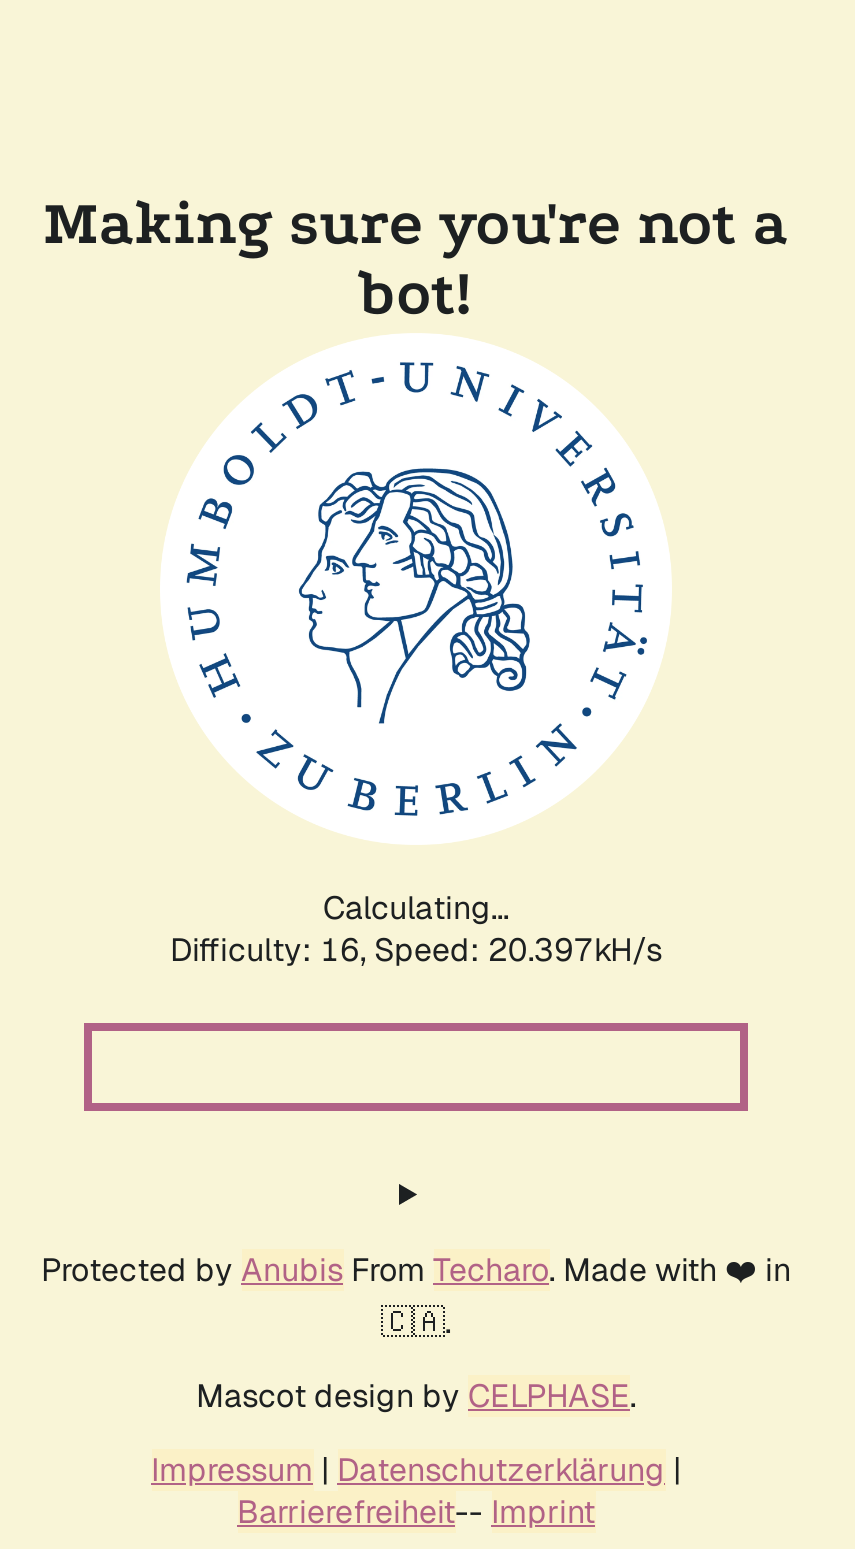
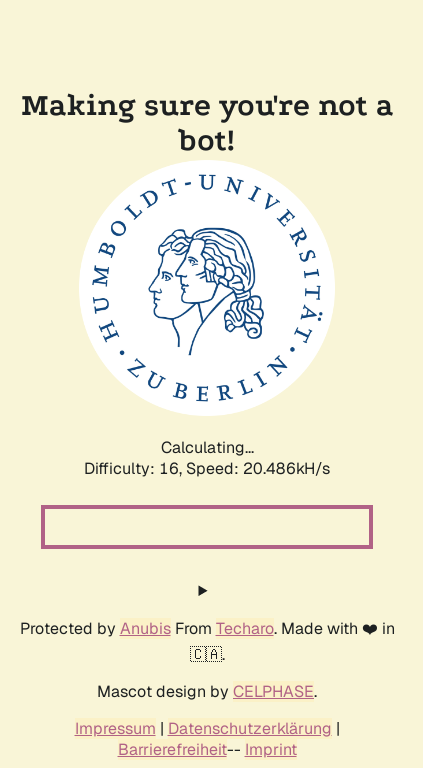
- Difficulty: 16, Speed: 20.397kH/s
+ Difficulty: 16, Speed: 20.486kH/s
